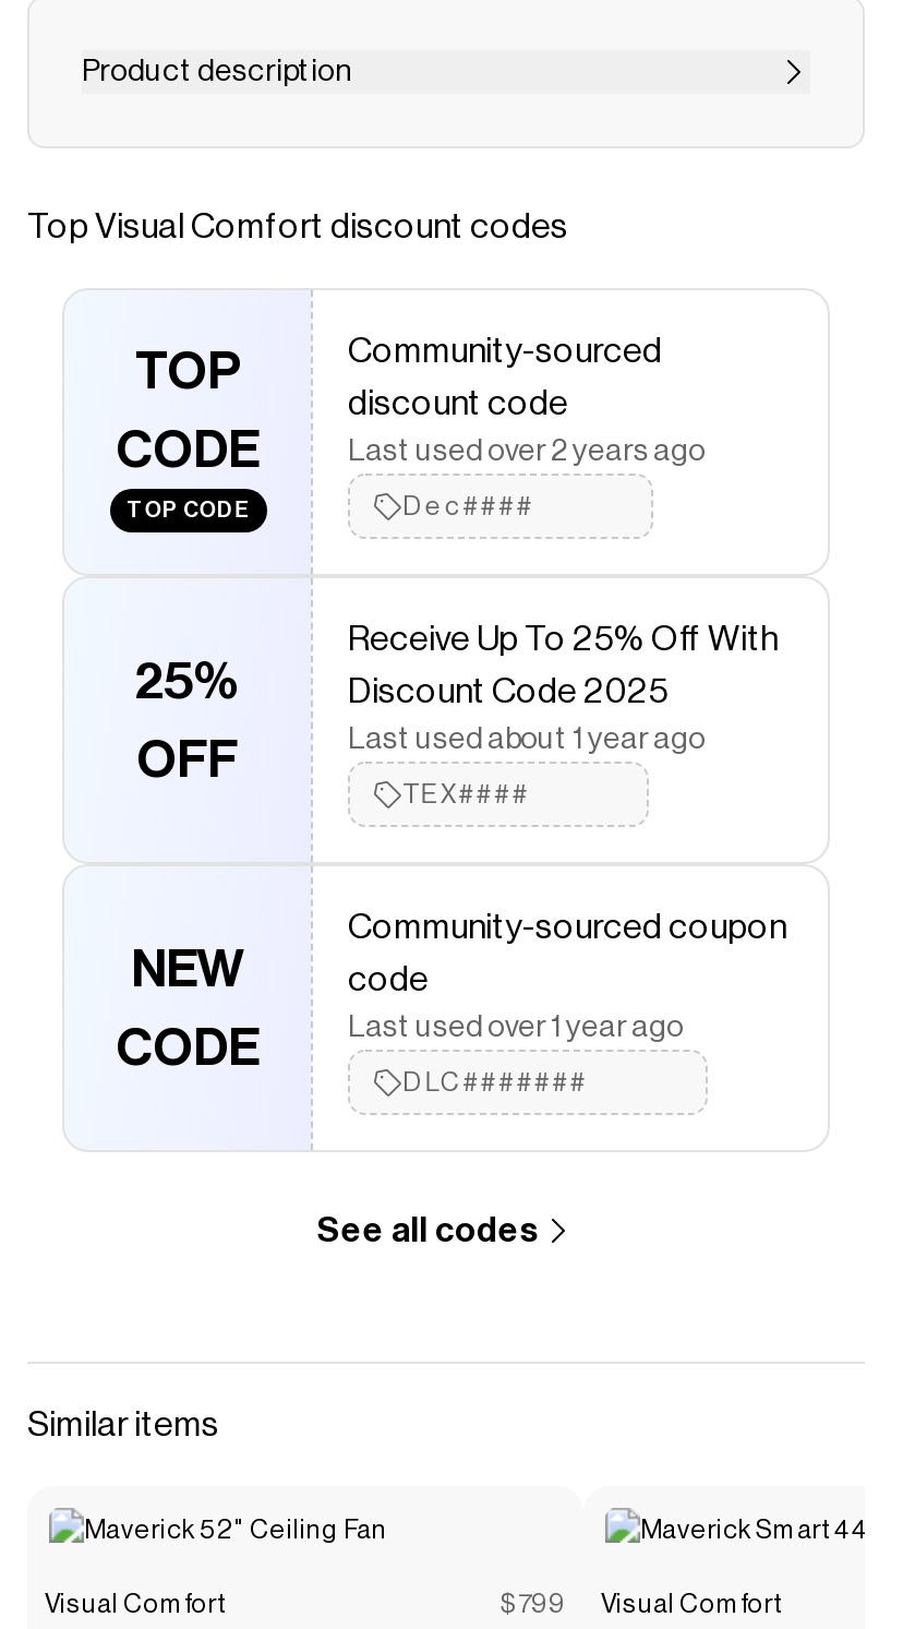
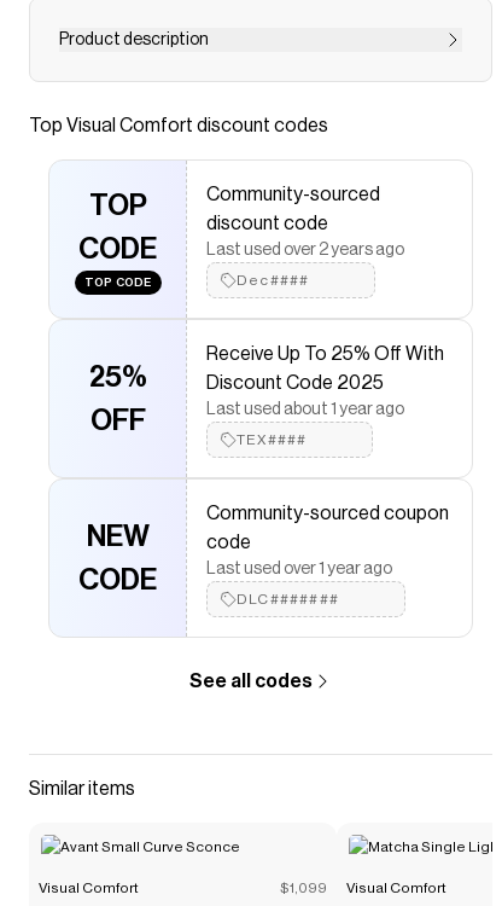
- $799 Visual Comfort
+ $1,099 Visual Comfort
